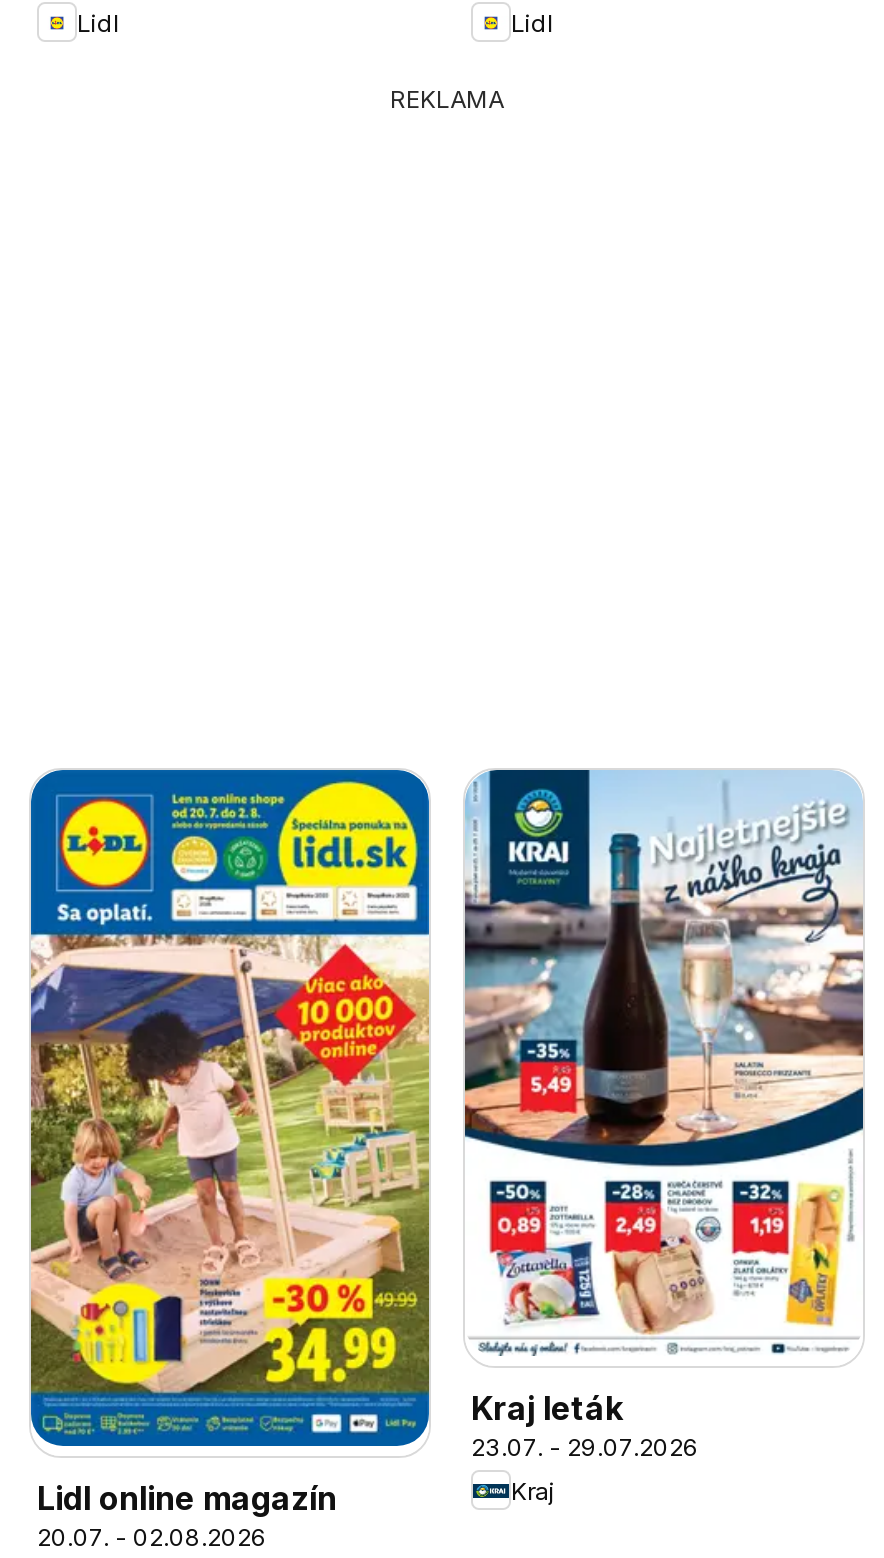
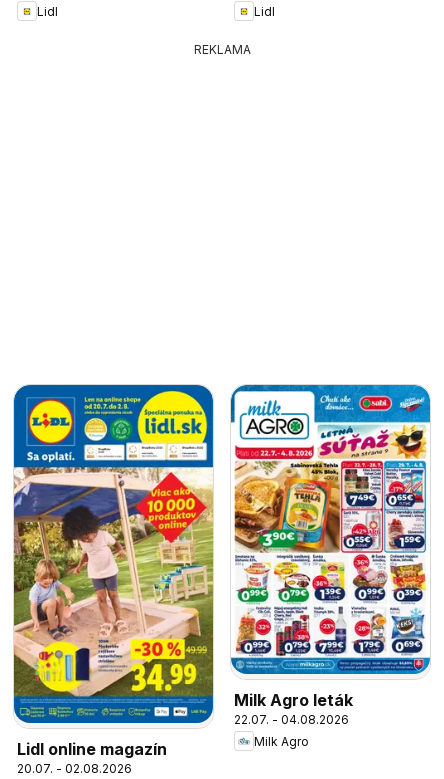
- [image]
- Kraj leták
- 23.07. - 29.07.2026
- Kraj
+ [image]
+ Milk Agro leták
+ 22.07. - 04.08.2026
+ Milk Agro
